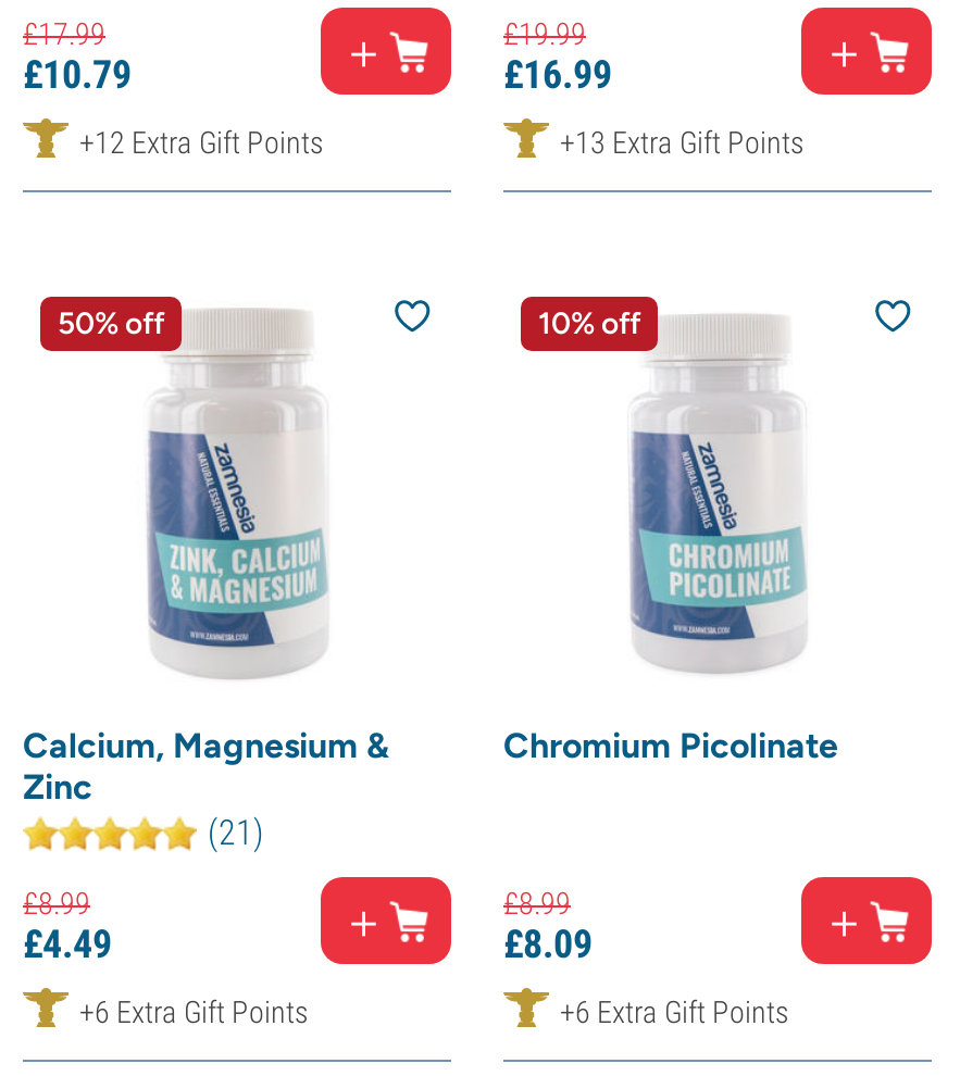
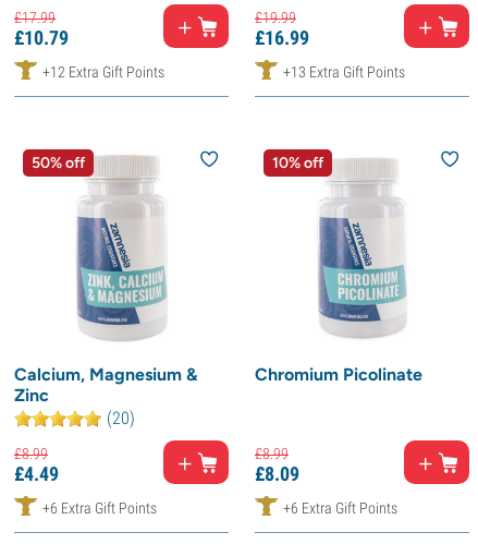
- (21)
+ (20)
